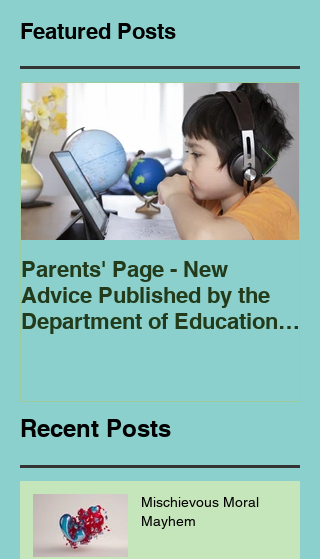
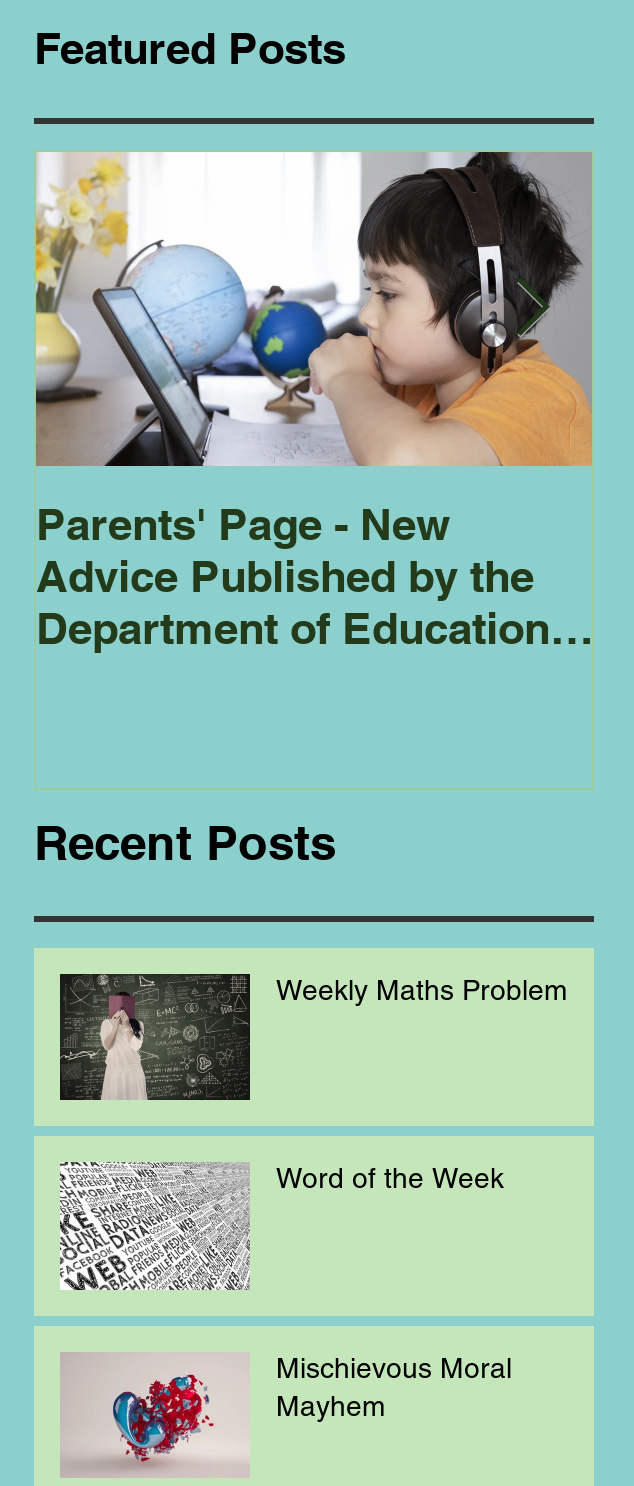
+ [image]
+ Weekly Maths Problem

+ [image]
+ Word of the Week
